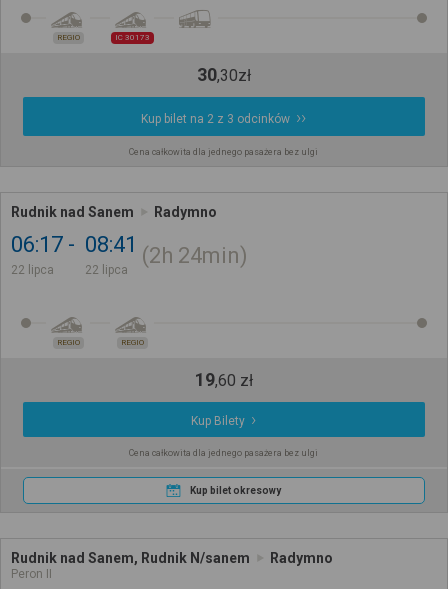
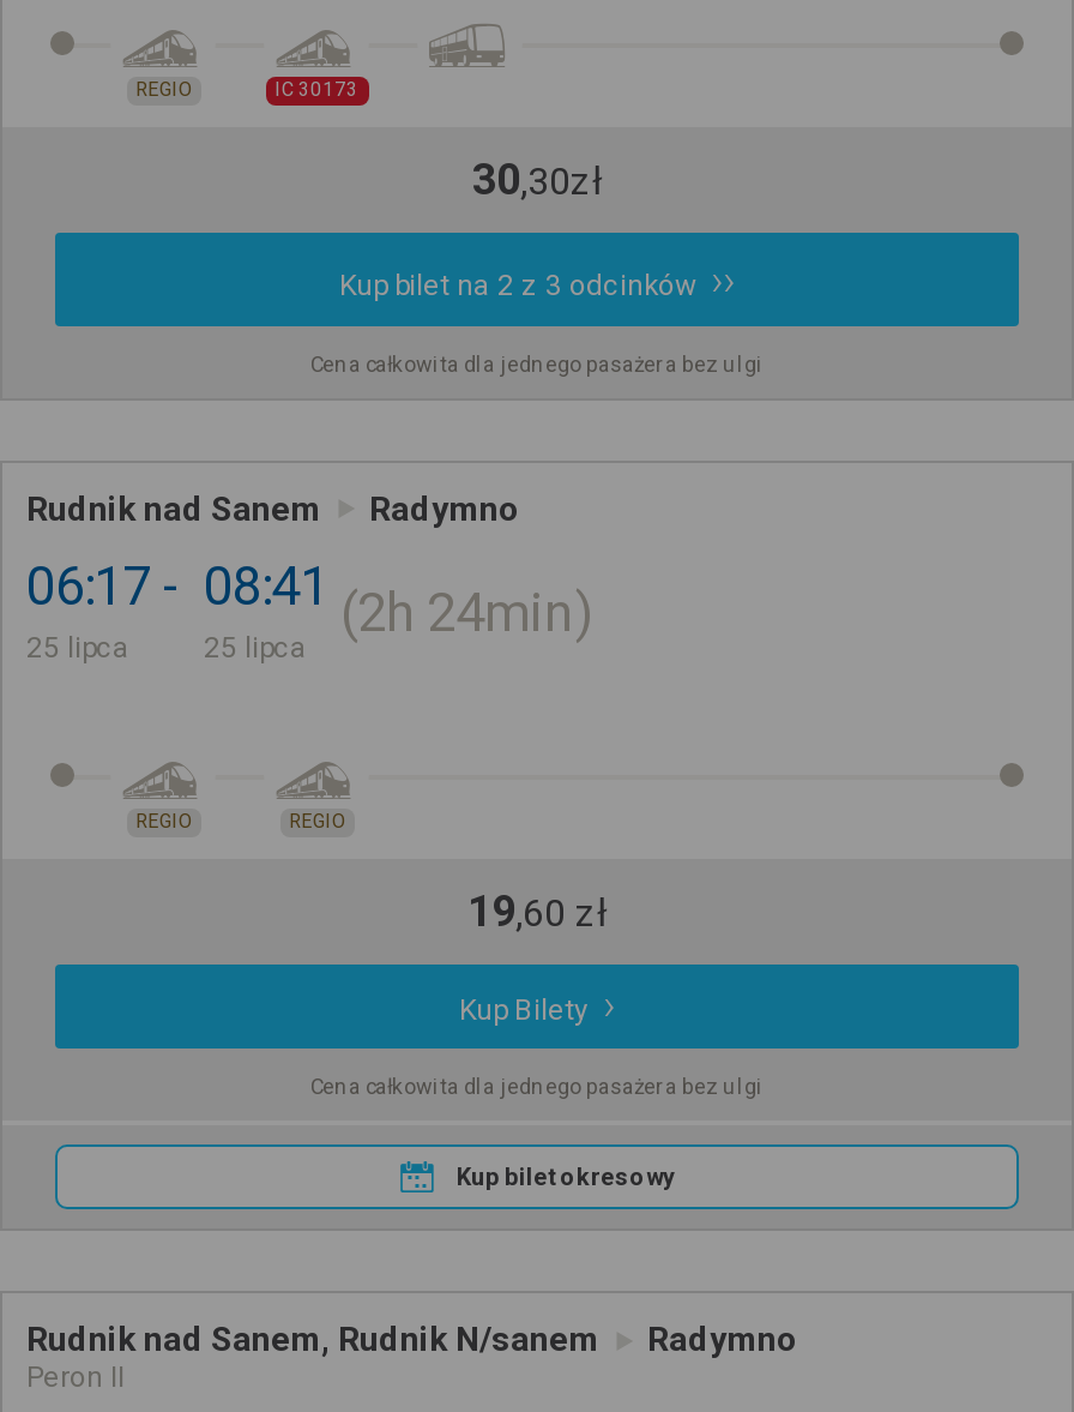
- 22 lipca
+ 25 lipca

- 22 lipca
+ 25 lipca
